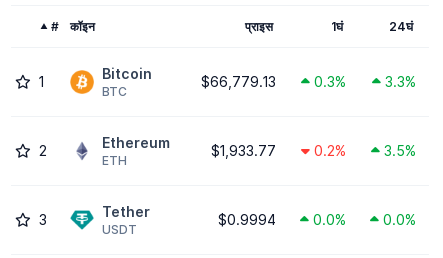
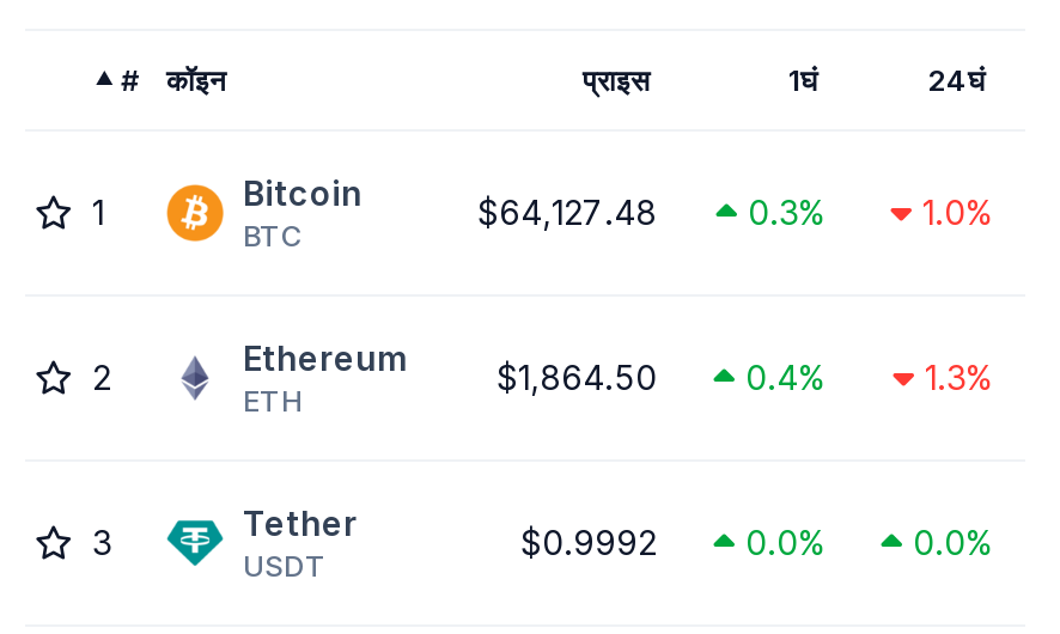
- $66,779.13
+ $64,127.48

- 3.3%
+ 1.0%

- $1,933.77
+ $1,864.50

- 0.2%
+ 0.4%

- 3.5%
+ 1.3%

- $0.9994
+ $0.9992
